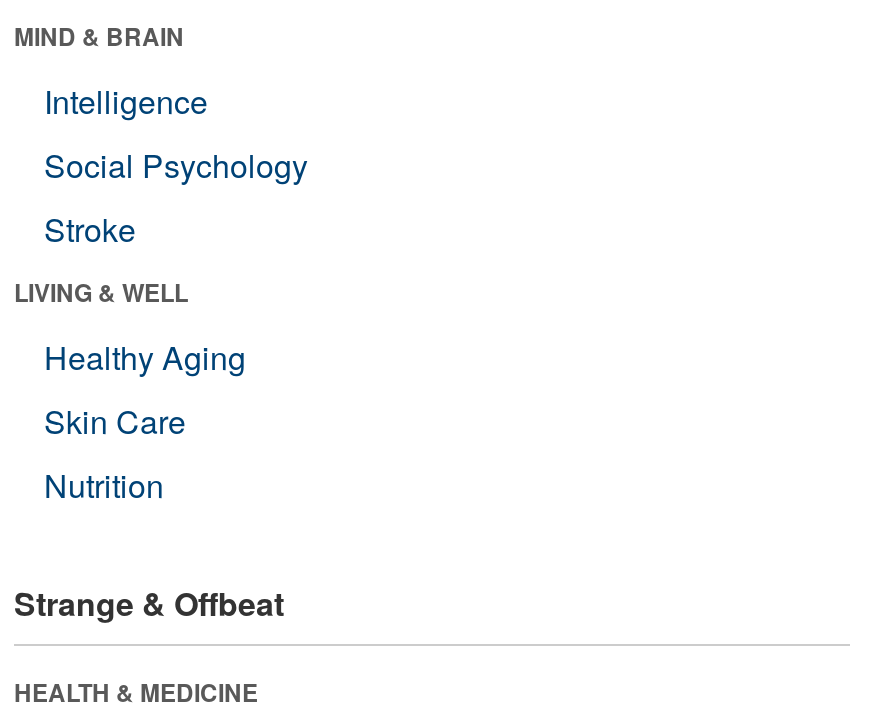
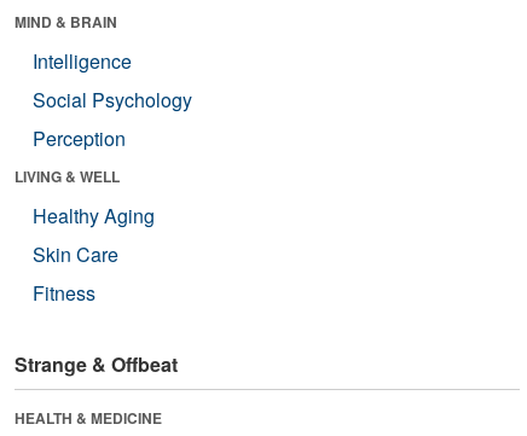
- Stroke
+ Perception

- Nutrition
+ Fitness
